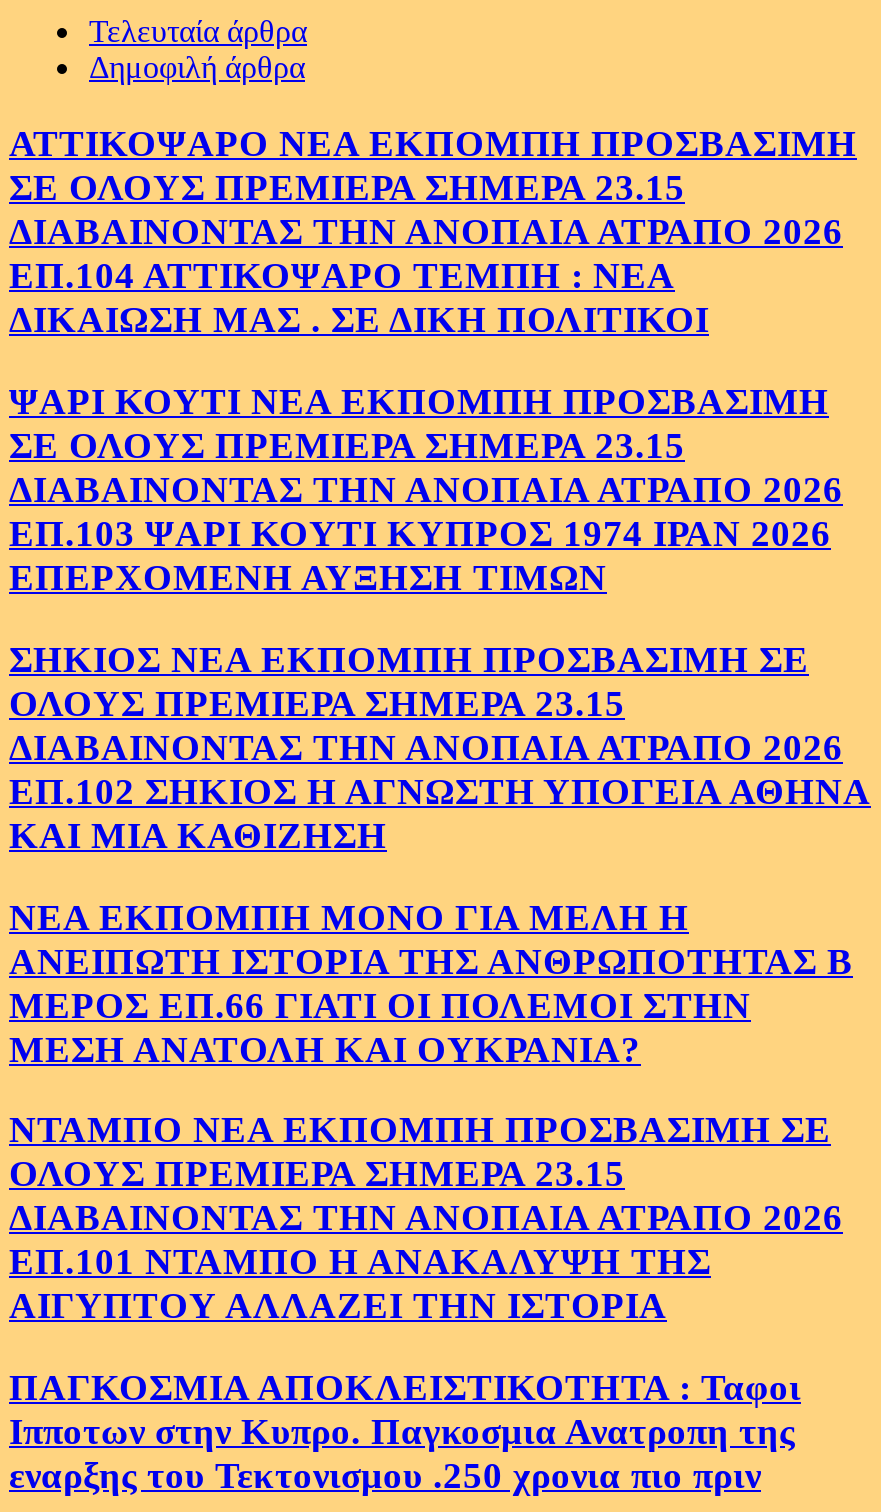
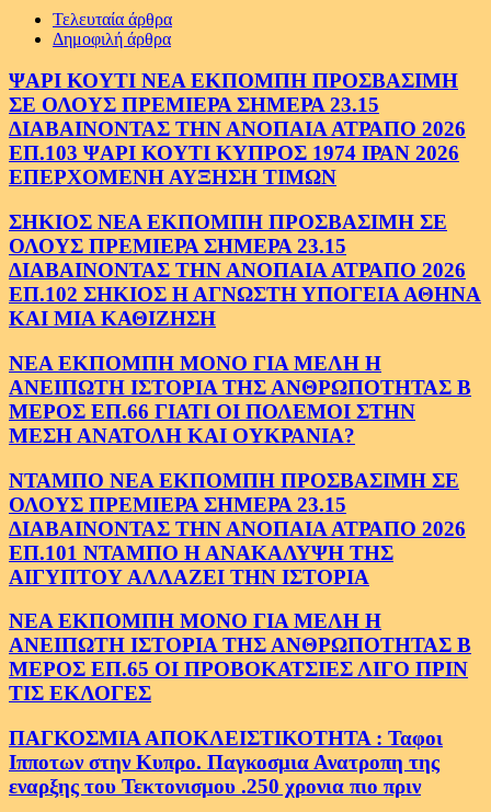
- ΑΤΤΙΚΟΨΑΡΟ ΝΕΑ ΕΚΠΟΜΠΗ ΠΡΟΣΒΑΣΙΜΗ
- ΣΕ ΟΛΟΥΣ ΠΡΕΜΙΕΡΑ ΣΗΜΕΡΑ 23.15
- ΔΙΑΒΑΙΝΟΝΤΑΣ ΤΗΝ ΑΝΟΠΑΙΑ ΑΤΡΑΠΟ 2026
- ΕΠ.104 ΑΤΤΙΚΟΨΑΡΟ ΤΕΜΠΗ : ΝΕΑ
- ΔΙΚΑΙΩΣΗ ΜΑΣ . ΣΕ ΔΙΚΗ ΠΟΛΙΤΙΚΟΙ

moved up: ΨΑΡΙ ΚΟΥΤΙ ΝΕΑ ΕΚΠΟΜΠΗ ΠΡΟΣΒΑΣΙΜΗ | ΣΕ ΟΛΟΥΣ ΠΡΕΜΙΕΡΑ ΣΗΜΕΡΑ 23.15 | ΔΙΑΒΑΙΝΟΝΤΑΣ ΤΗΝ ΑΝΟΠΑΙΑ ΑΤΡΑΠΟ 2026 | ... | ΕΠ.101 ΝΤΑΜΠΟ Η ΑΝΑΚΑΛΥΨΗ ΤΗΣ | ΑΙΓΥΠΤΟΥ ΑΛΛΑΖΕΙ ΤΗΝ ΙΣΤΟΡΙΑ

+ ΝΕΑ ΕΚΠΟΜΠΗ ΜΟΝΟ ΓΙΑ ΜΕΛΗ Η
+ ΑΝΕΙΠΩΤΗ ΙΣΤΟΡΙΑ ΤΗΣ ΑΝΘΡΩΠΟΤΗΤΑΣ Β
+ ΜΕΡΟΣ ΕΠ.65 ΟΙ ΠΡΟΒΟΚΑΤΣΙΕΣ ΛΙΓΟ ΠΡΙΝ
+ ΤΙΣ ΕΚΛΟΓΕΣ
